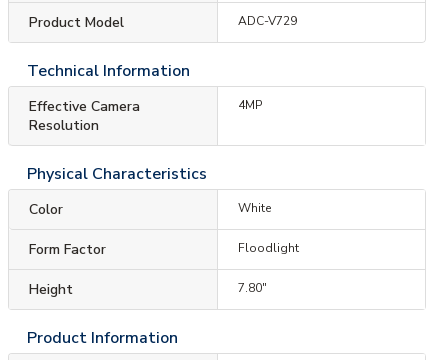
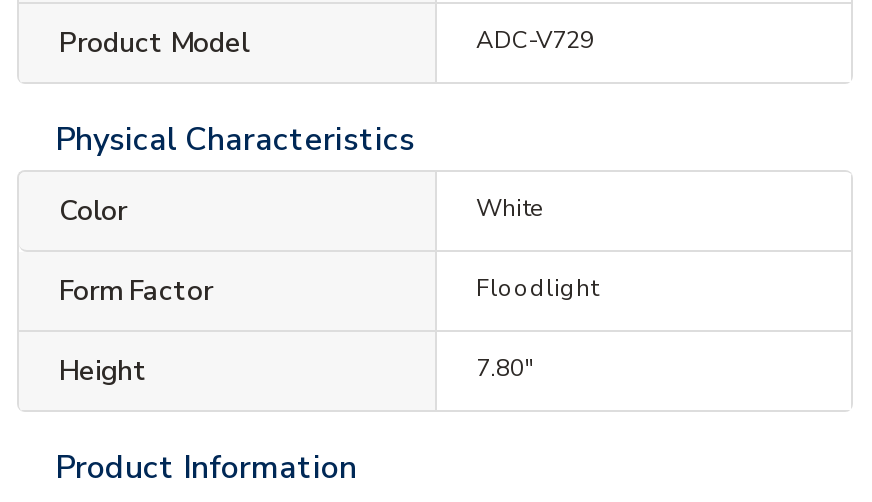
- Technical Information
- Effective Camera
- Resolution

- 4MP
